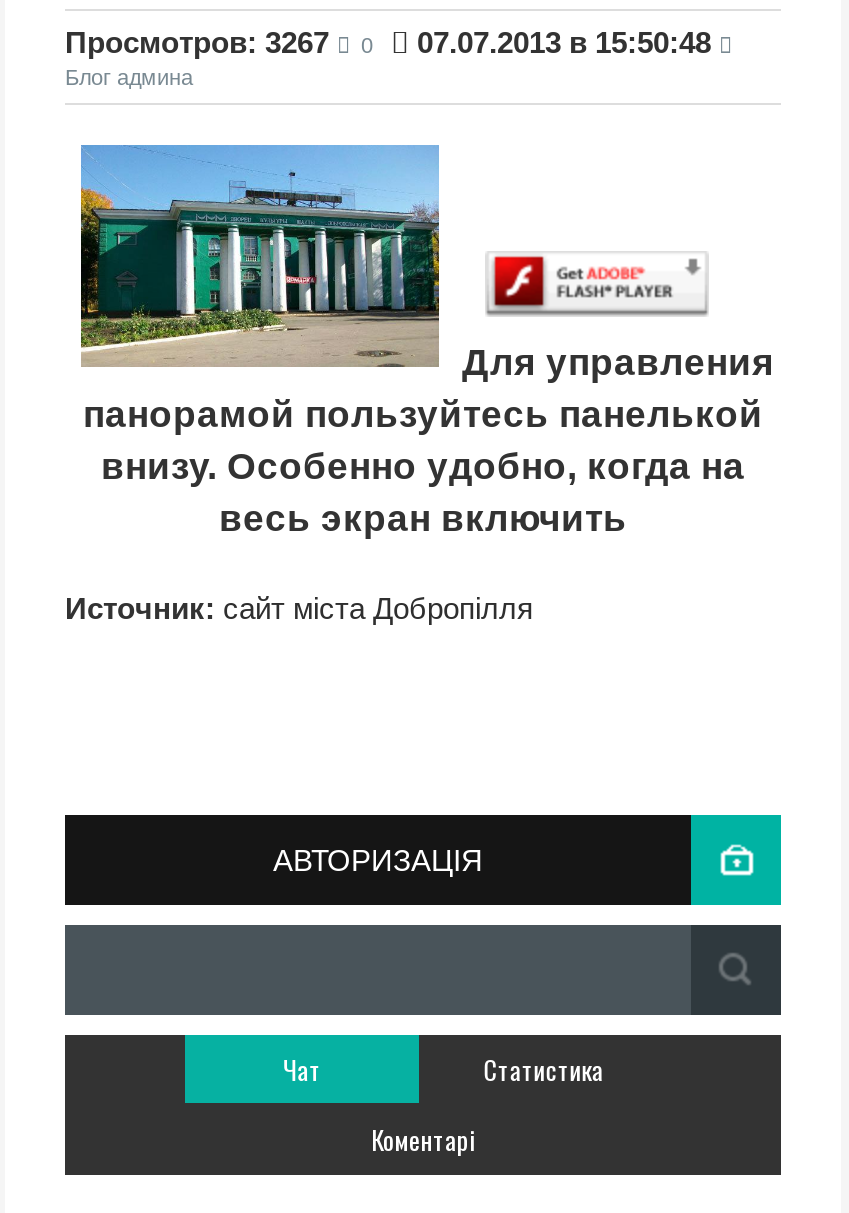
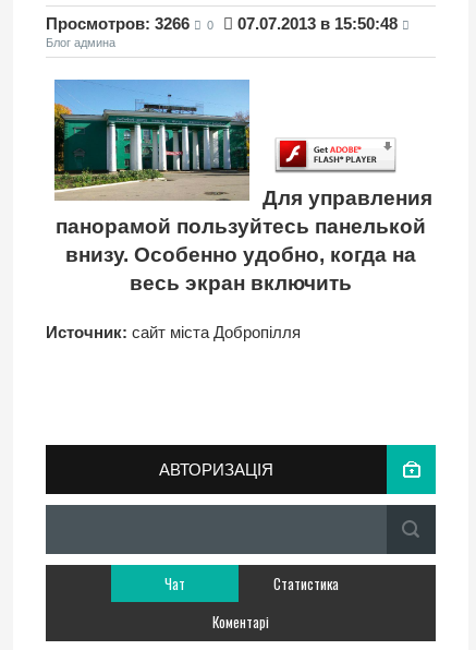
- Просмотров: 3267
+ Просмотров: 3266
